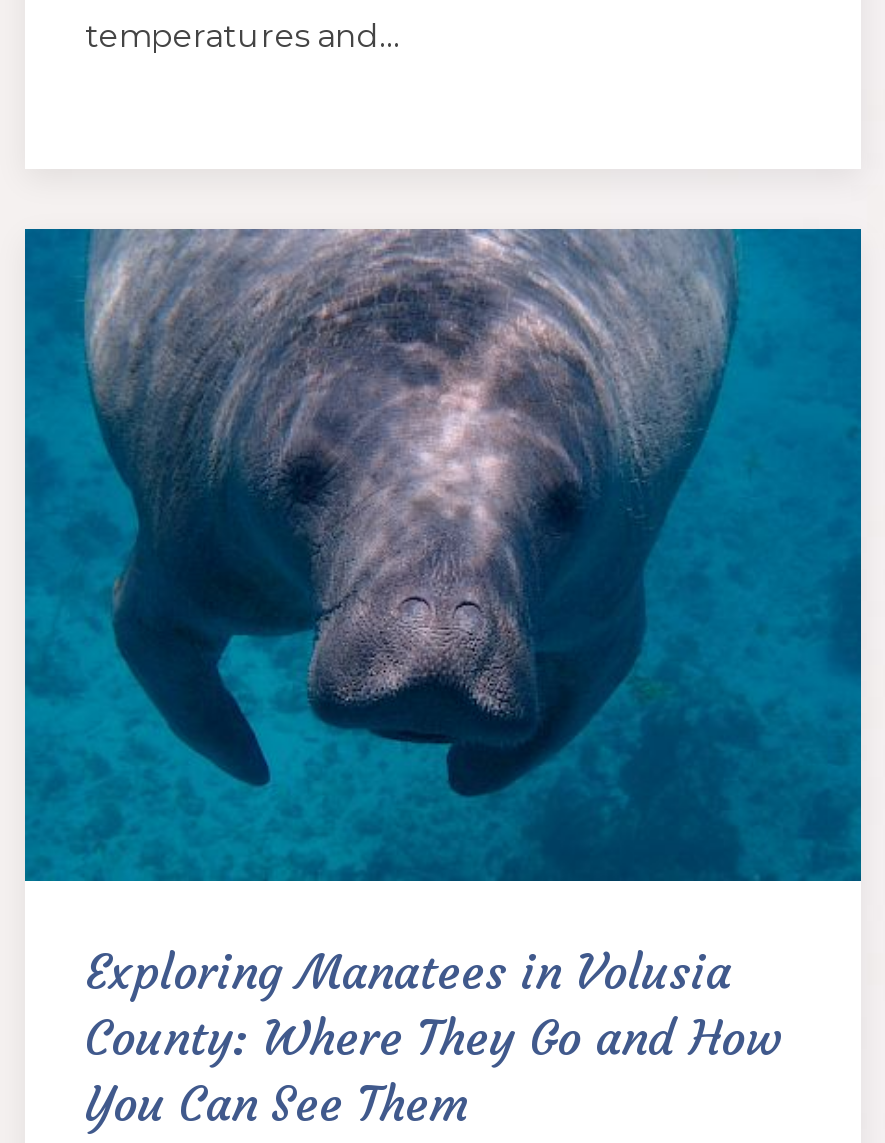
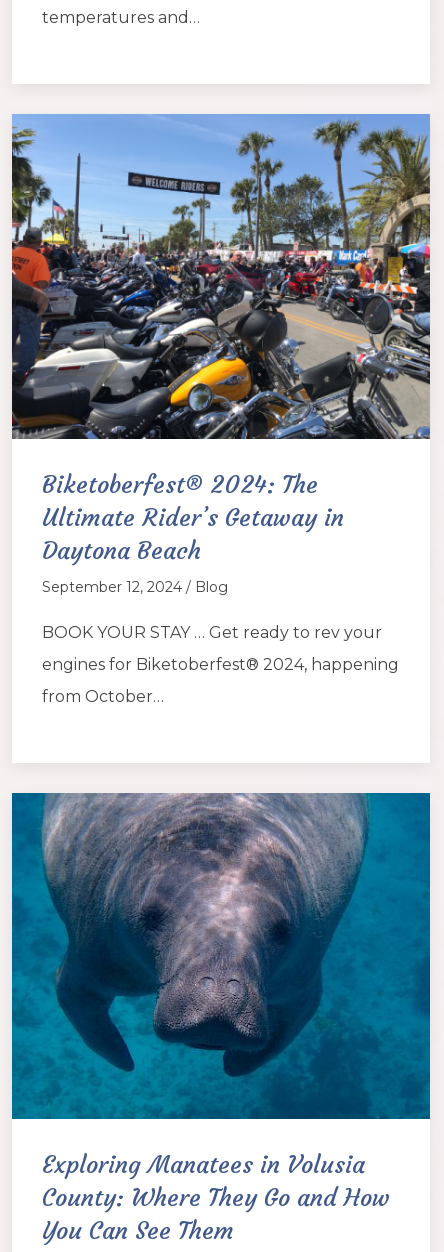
+ [image]
+ Biketoberfest® 2024: The
+ Ultimate Rider’s Getaway in
+ Daytona Beach
+ September 12, 2024 / Blog
+ BOOK YOUR STAY … Get ready to rev your
+ engines for Biketoberfest® 2024, happening
+ from October…
